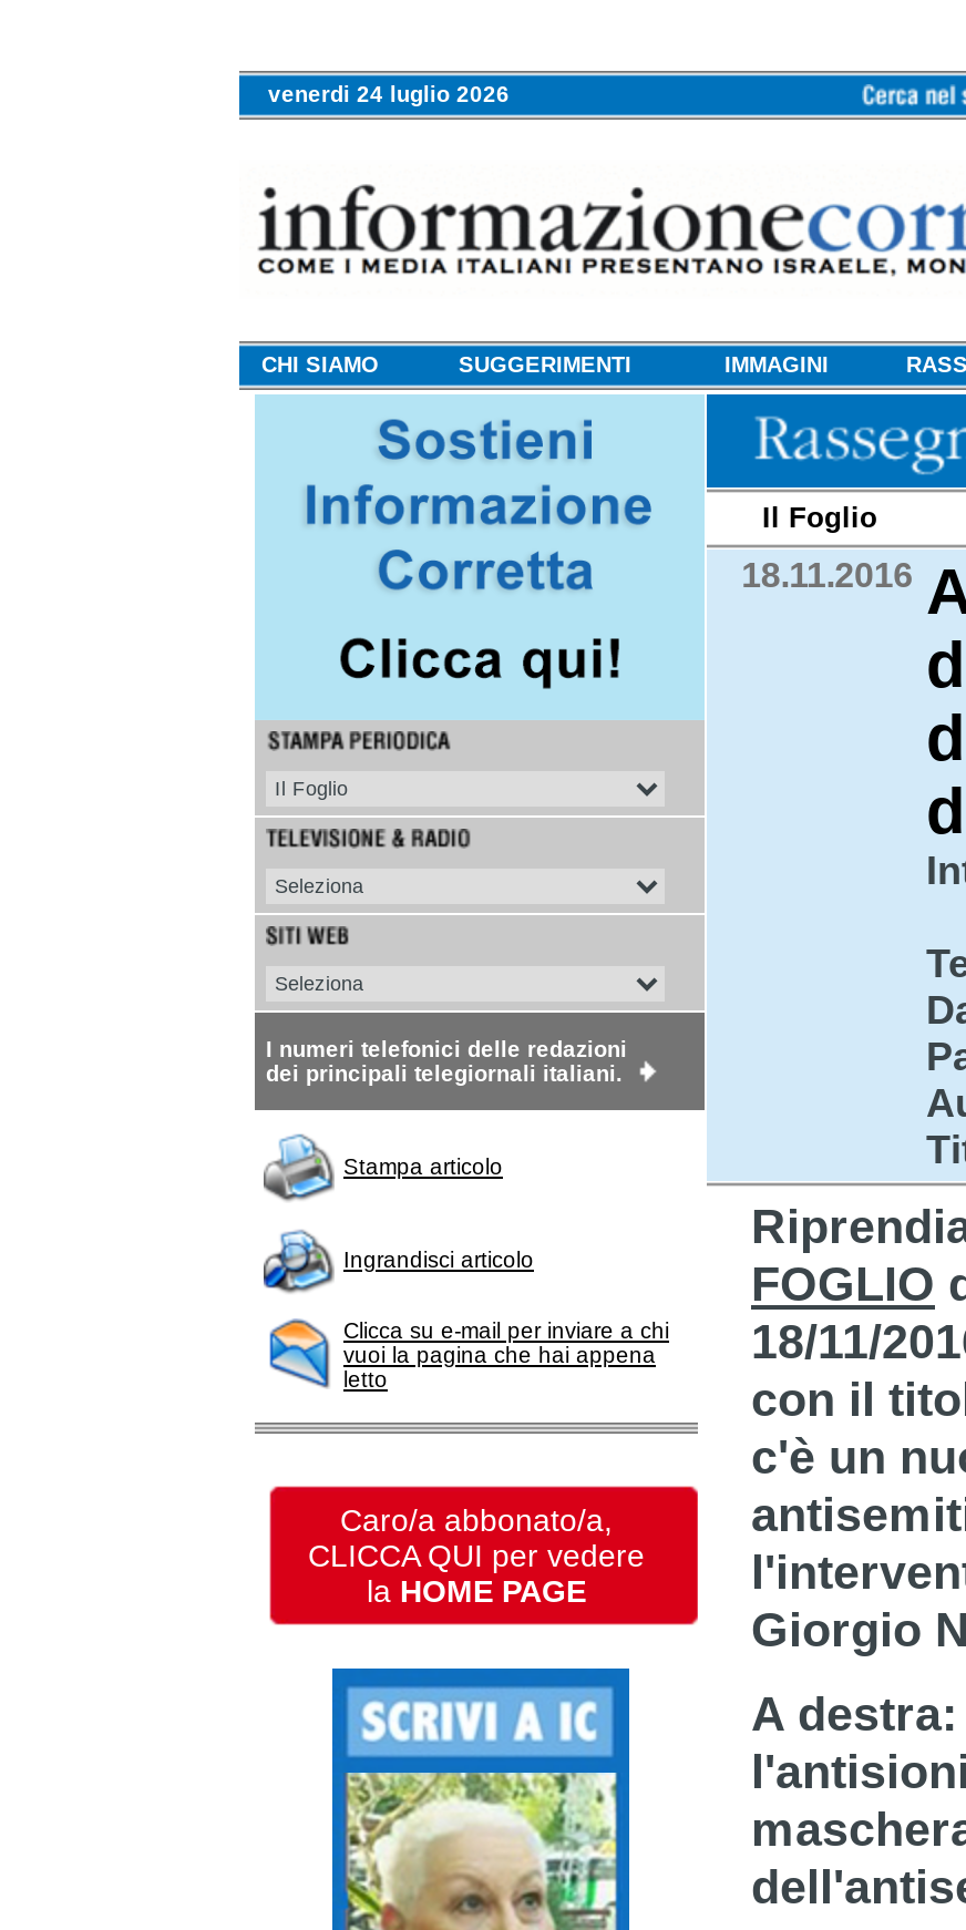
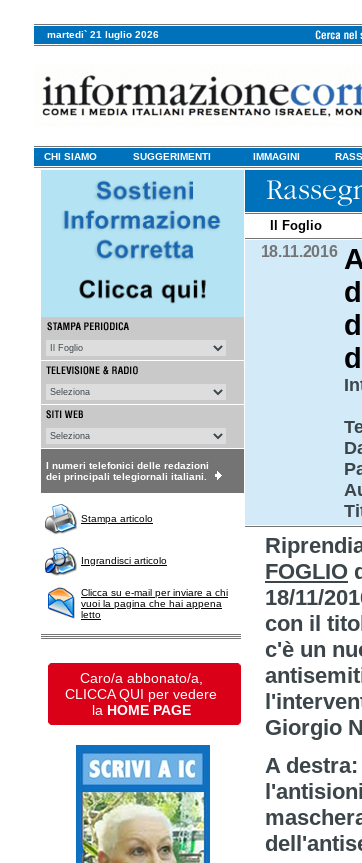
- venerdi 24 luglio 2026
+ martedi` 21 luglio 2026
